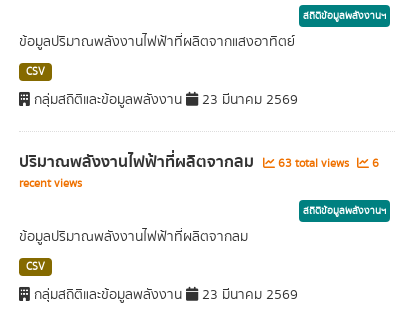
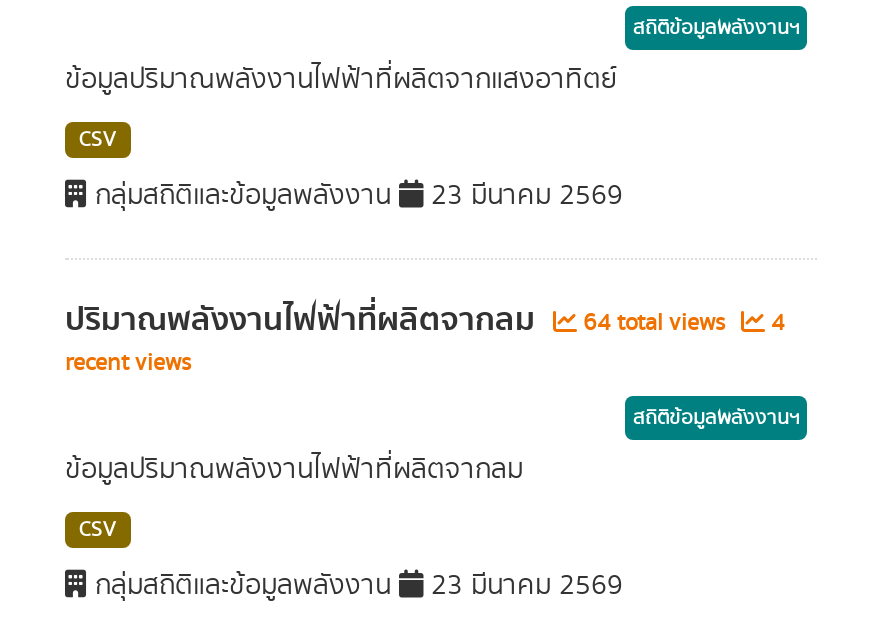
- 63 total views
+ 64 total views

- 6
+ 4
